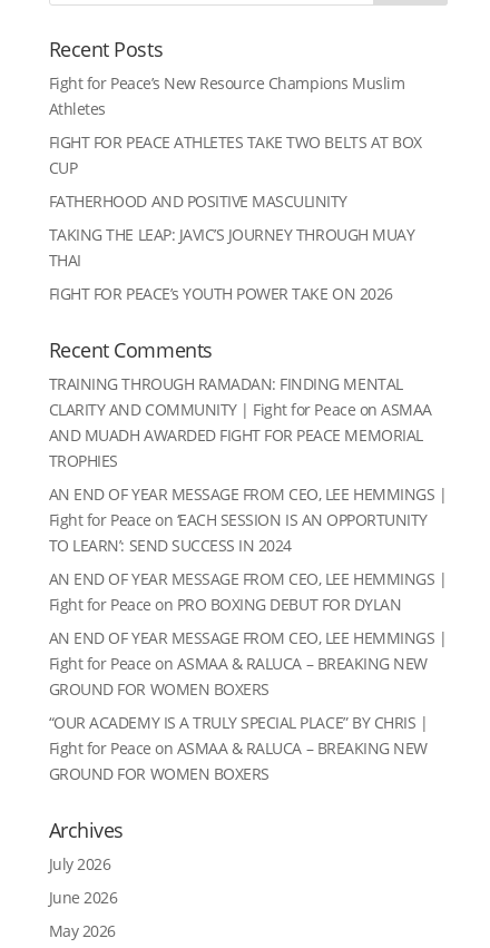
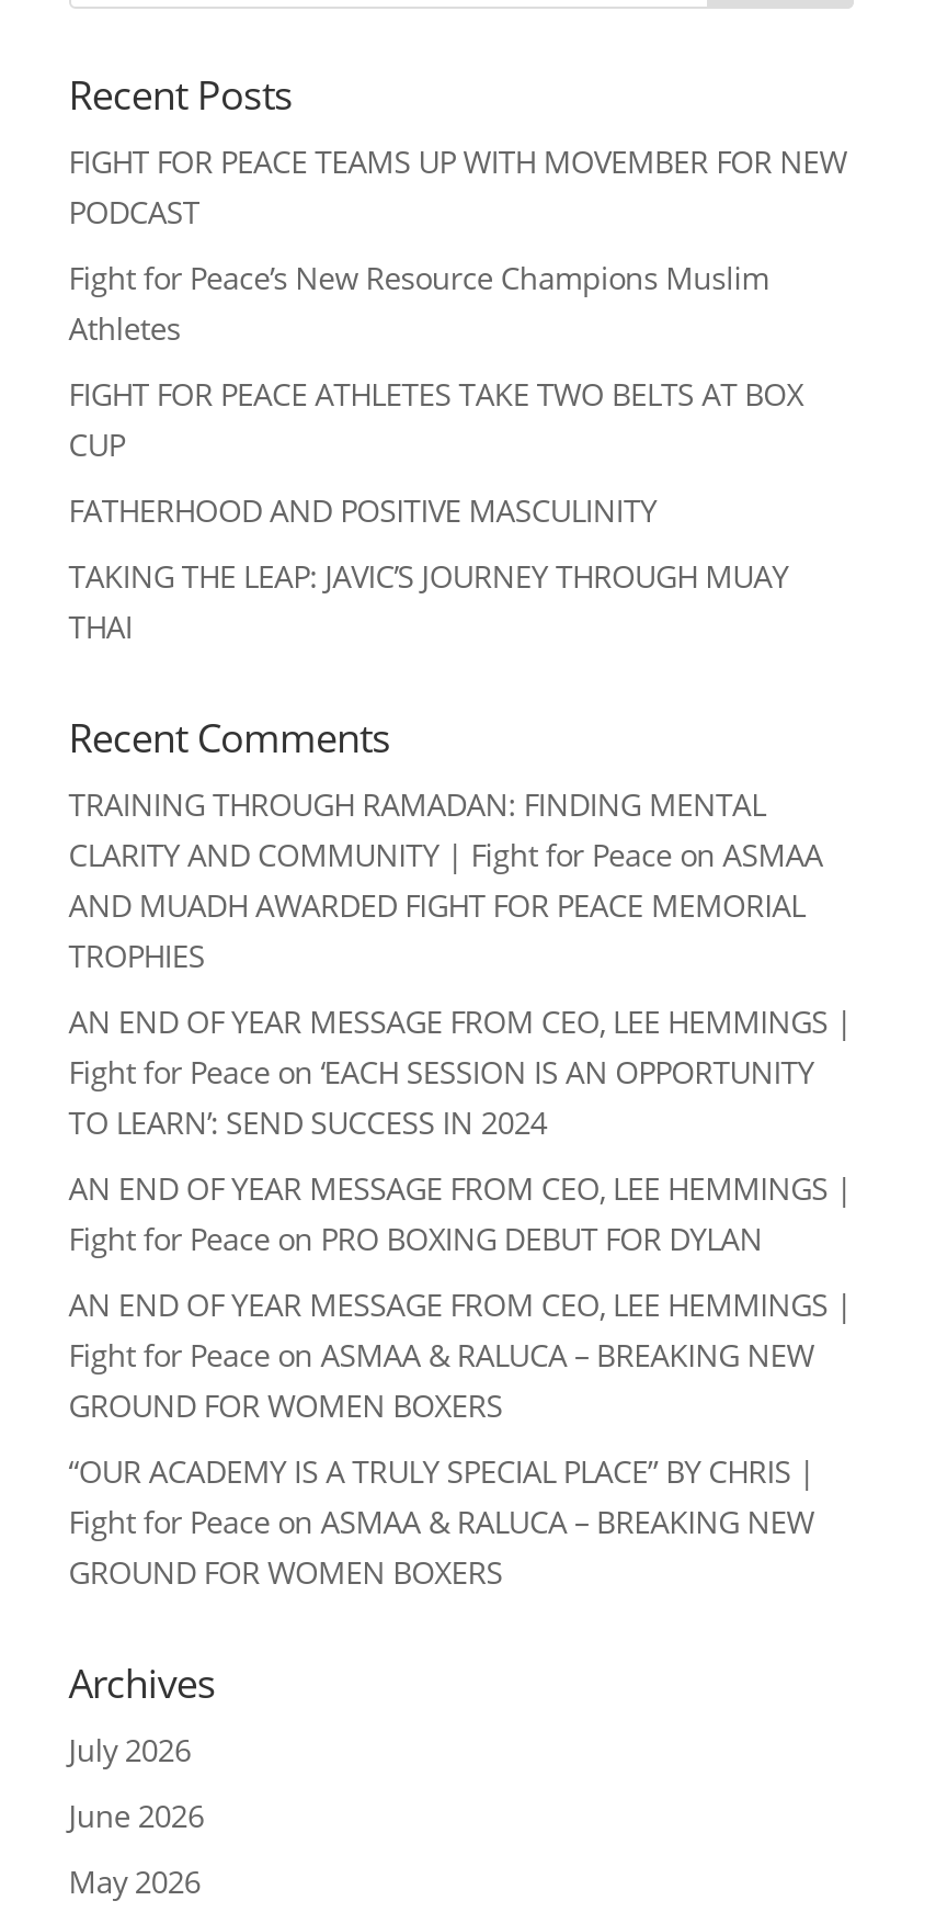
+ FIGHT FOR PEACE TEAMS UP WITH MOVEMBER FOR NEW
+ PODCAST

moved down: Fight for Peace’s New Resource Champions Muslim | Athletes | FIGHT FOR PEACE ATHLETES TAKE TWO BELTS AT BOX | CUP | FATHERHOOD AND POSITIVE MASCULINITY | TAKING THE LEAP: JAVIC’S JOURNEY THROUGH MUAY | THAI

- FIGHT FOR PEACE’s YOUTH POWER TAKE ON 2026
